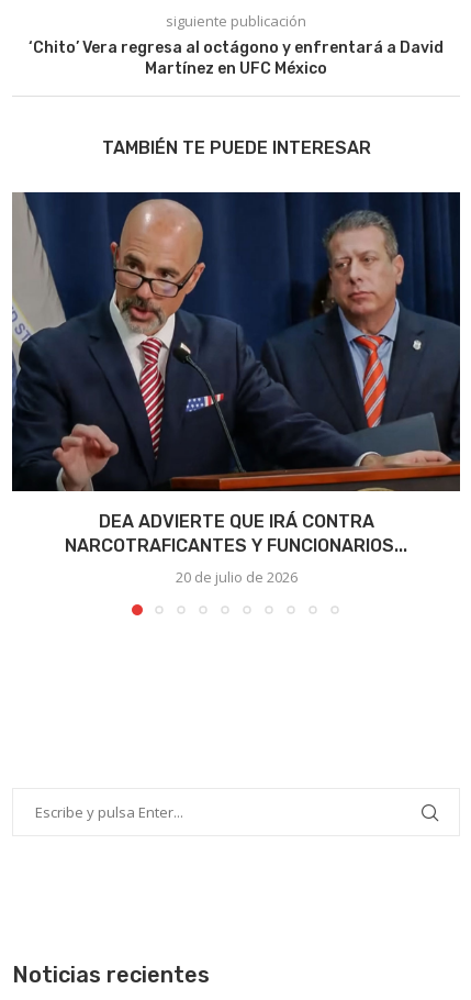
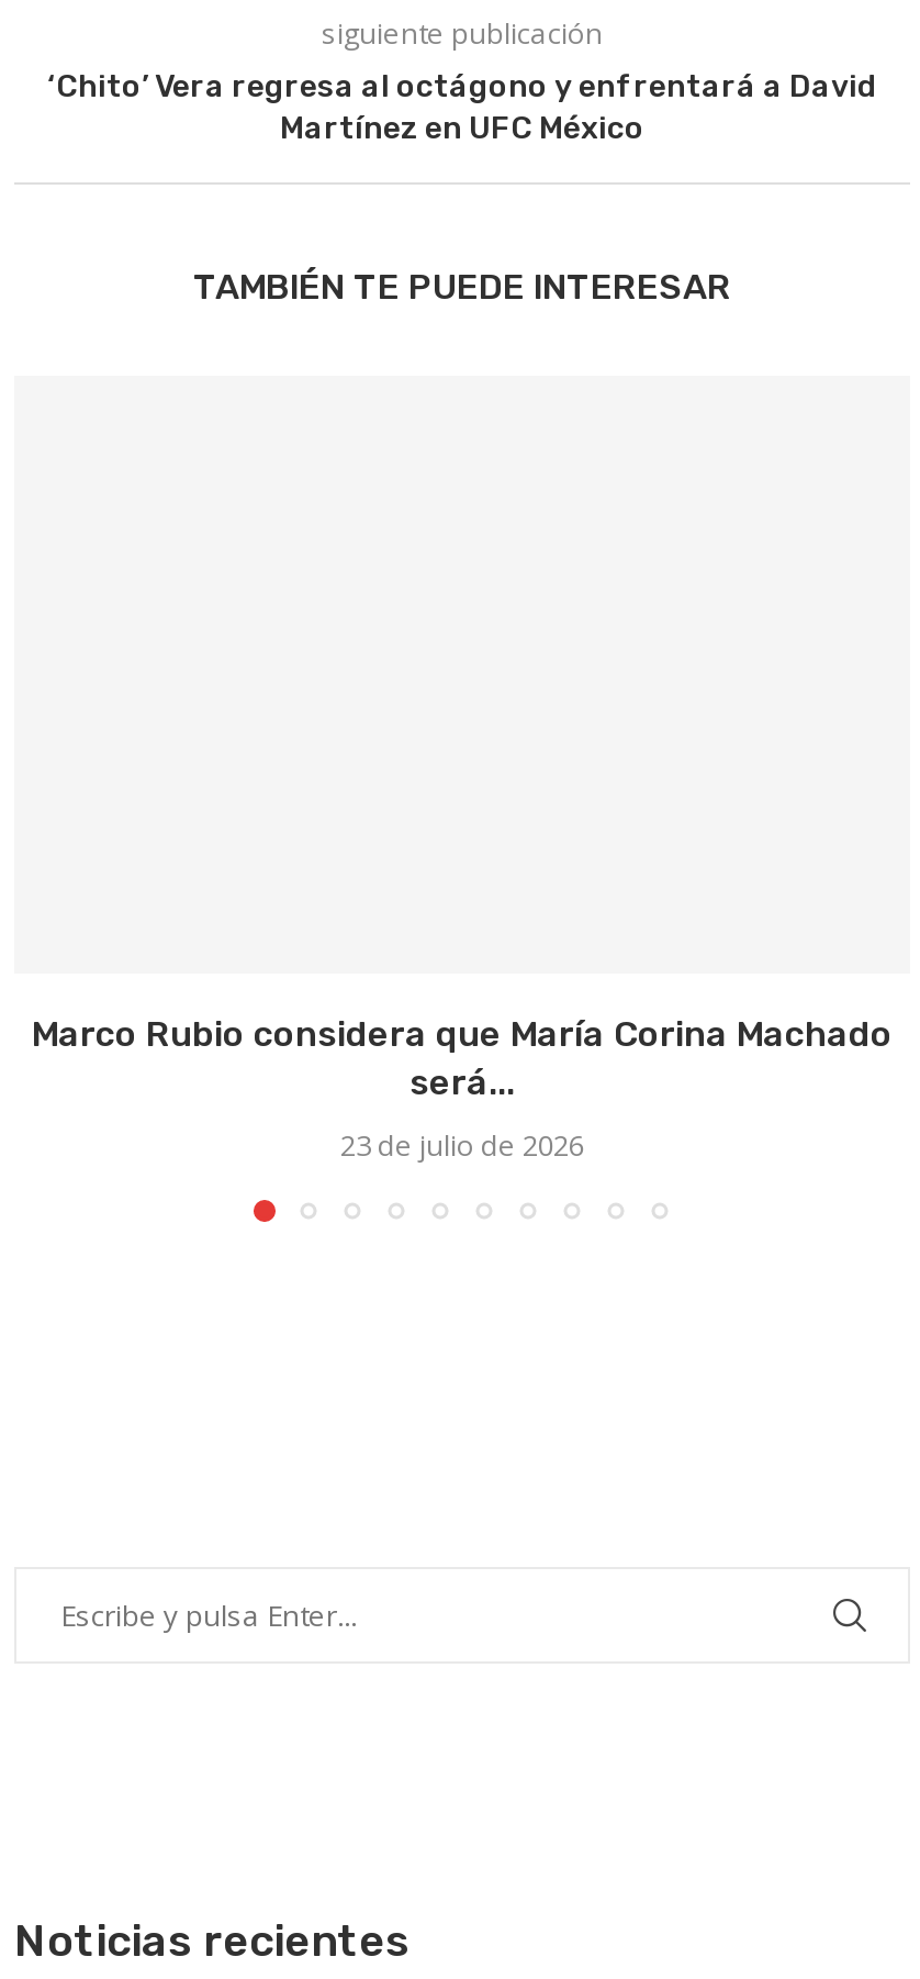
- [image]

- DEA ADVIERTE QUE IRÁ CONTRA
- NARCOTRAFICANTES Y FUNCIONARIOS...
+ Marco Rubio considera que María Corina Machado
+ será...

- 20 de julio de 2026
+ 23 de julio de 2026
